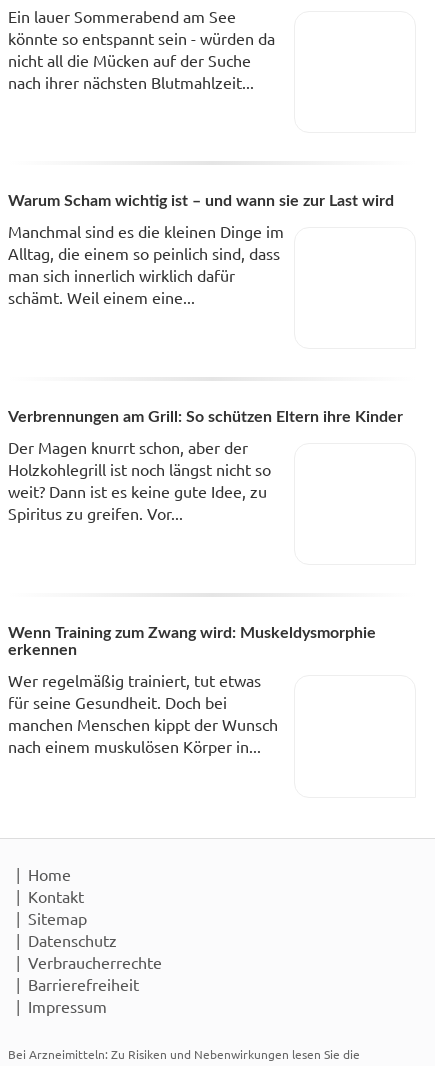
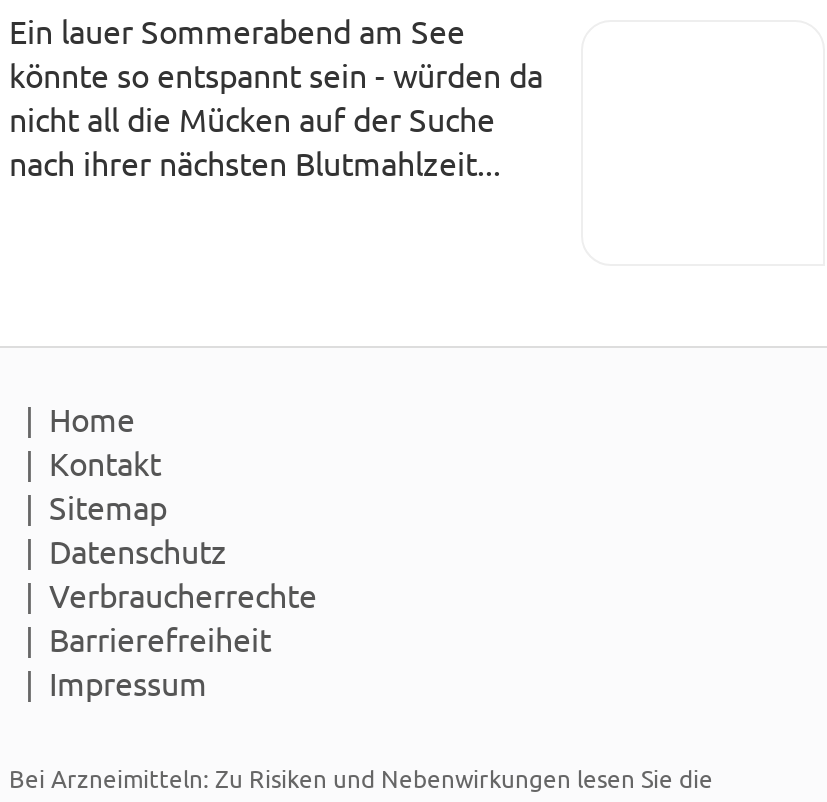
- Warum Scham wichtig ist – und wann sie zur Last wird
- Manchmal sind es die kleinen Dinge im
- Alltag, die einem so peinlich sind, dass
- man sich innerlich wirklich dafür
- schämt. Weil einem eine...

- Verbrennungen am Grill: So schützen Eltern ihre Kinder
- Der Magen knurrt schon, aber der
- Holzkohlegrill ist noch längst nicht so
- weit? Dann ist es keine gute Idee, zu
- Spiritus zu greifen. Vor...

- Wenn Training zum Zwang wird: Muskeldysmorphie
- erkennen
- Wer regelmäßig trainiert, tut etwas
- für seine Gesundheit. Doch bei
- manchen Menschen kippt der Wunsch
- nach einem muskulösen Körper in...
